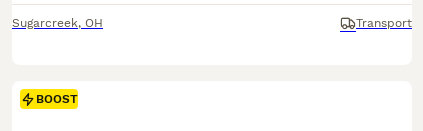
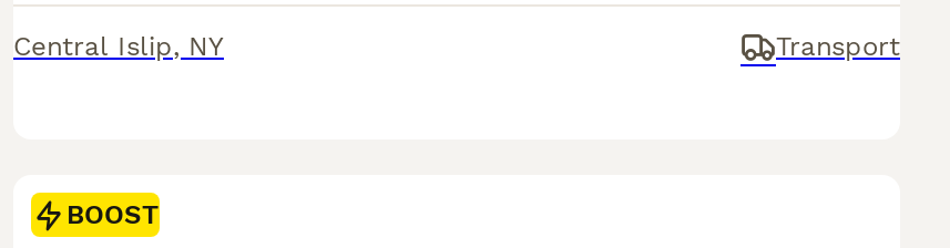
- Sugarcreek, OH
+ Central Islip, NY
